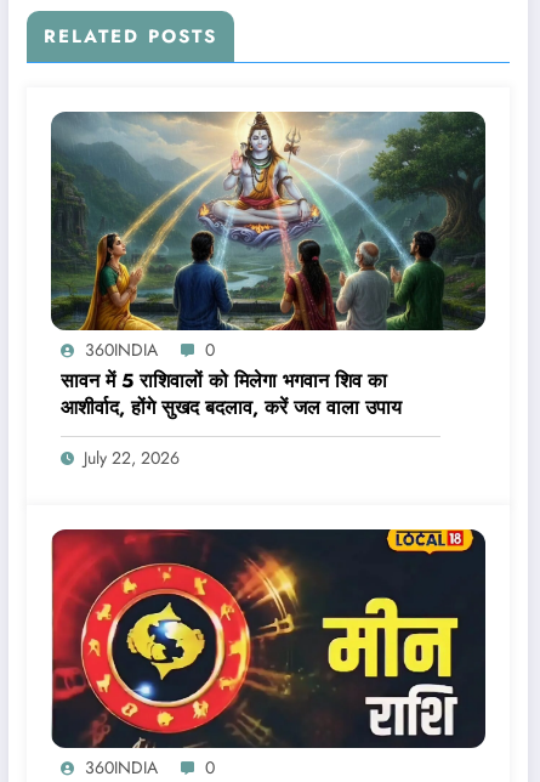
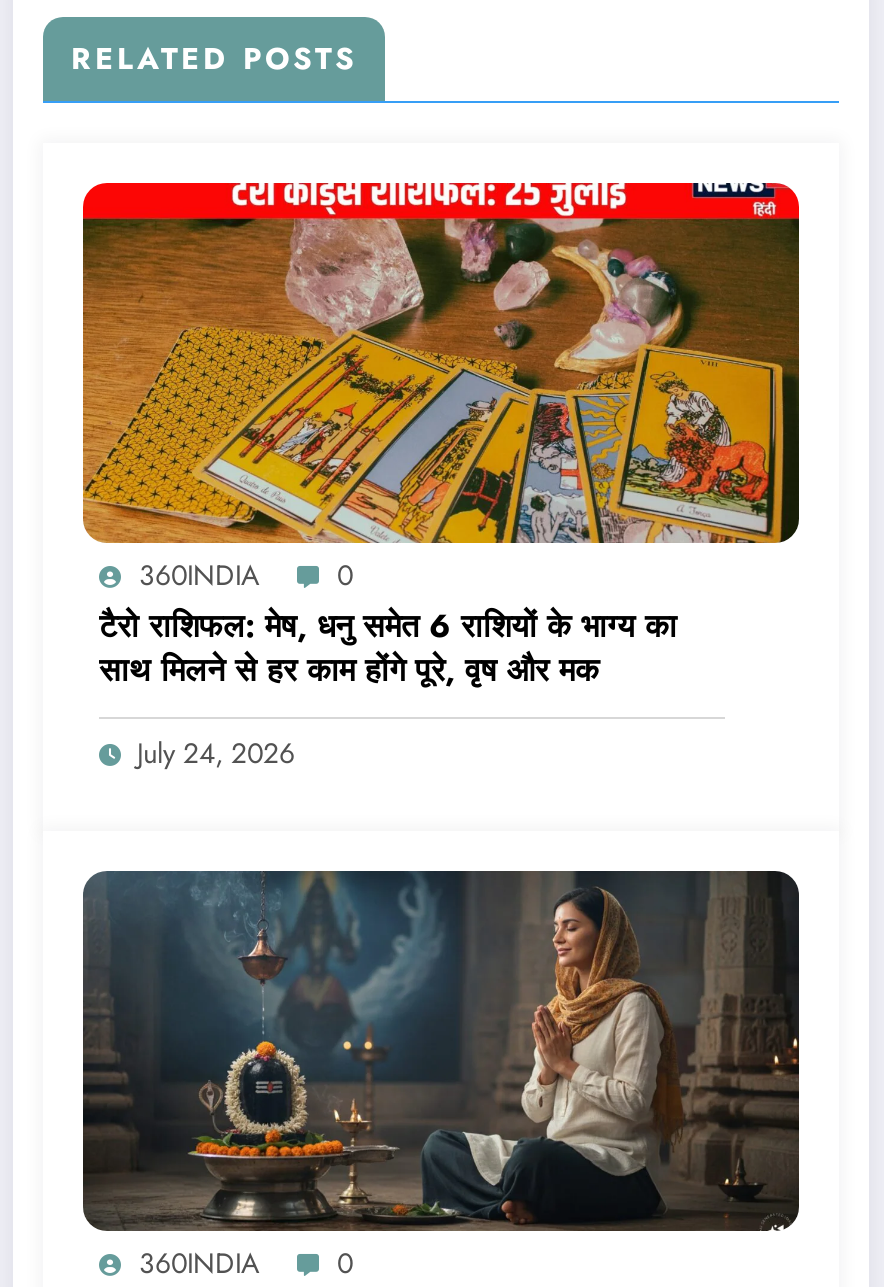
- [image]
- सावन में 5 राशिवालों को मिलेगा भगवान शिव का
- आशीर्वाद, होंगे सुखद बदलाव, करें जल वाला उपाय
+ [image]
+ टैरो राशिफल: मेष, धनु समेत 6 राशियों के भाग्य का
+ साथ मिलने से हर काम होंगे पूरे, वृष और मक

- July 22, 2026
+ July 24, 2026

- [image]
+ [image]
